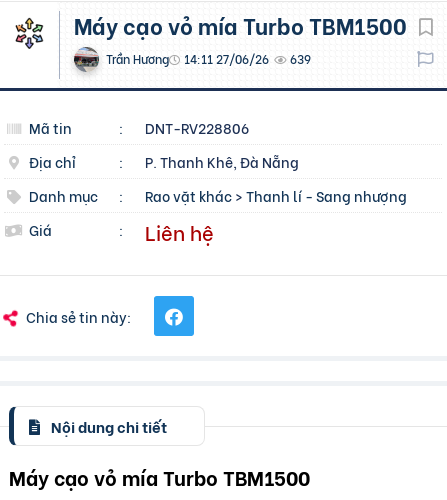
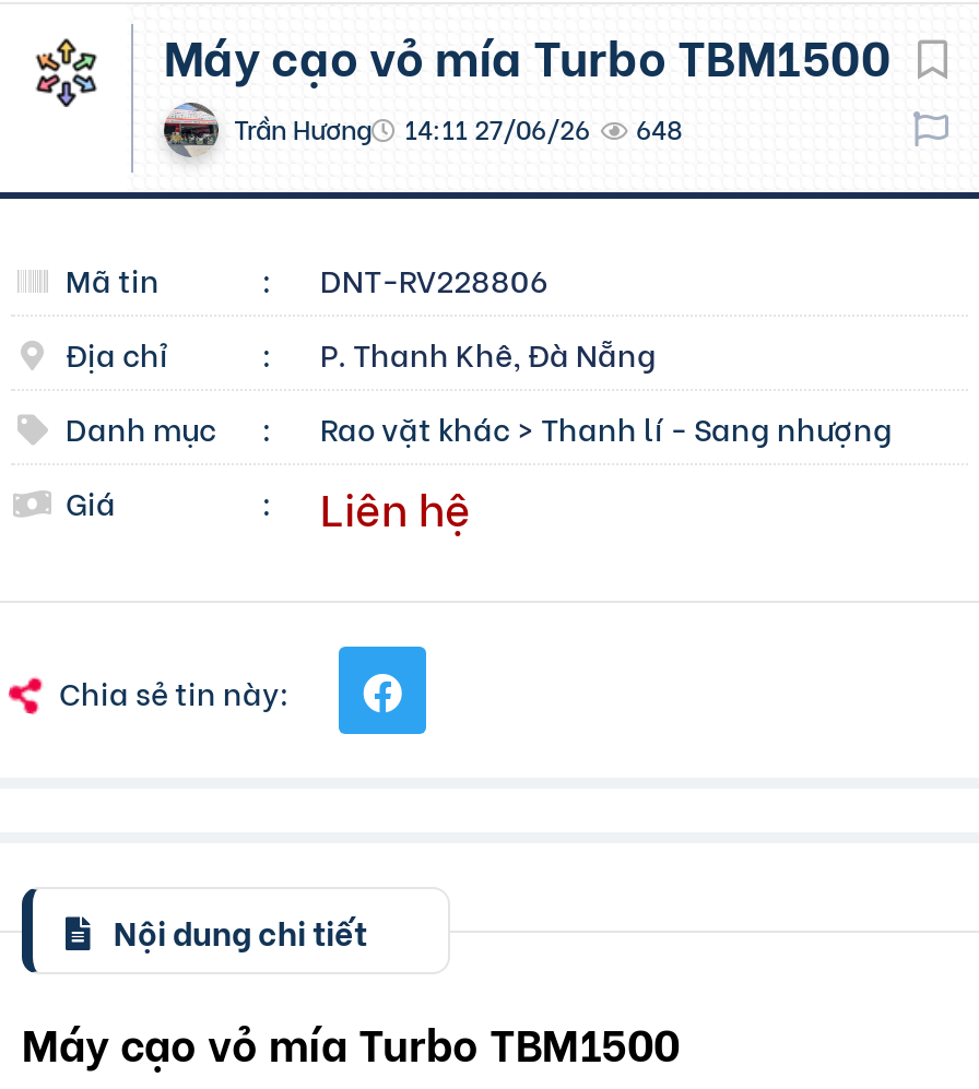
- Trần Hương 14:11 27/06/26 639
+ Trần Hương 14:11 27/06/26 648
